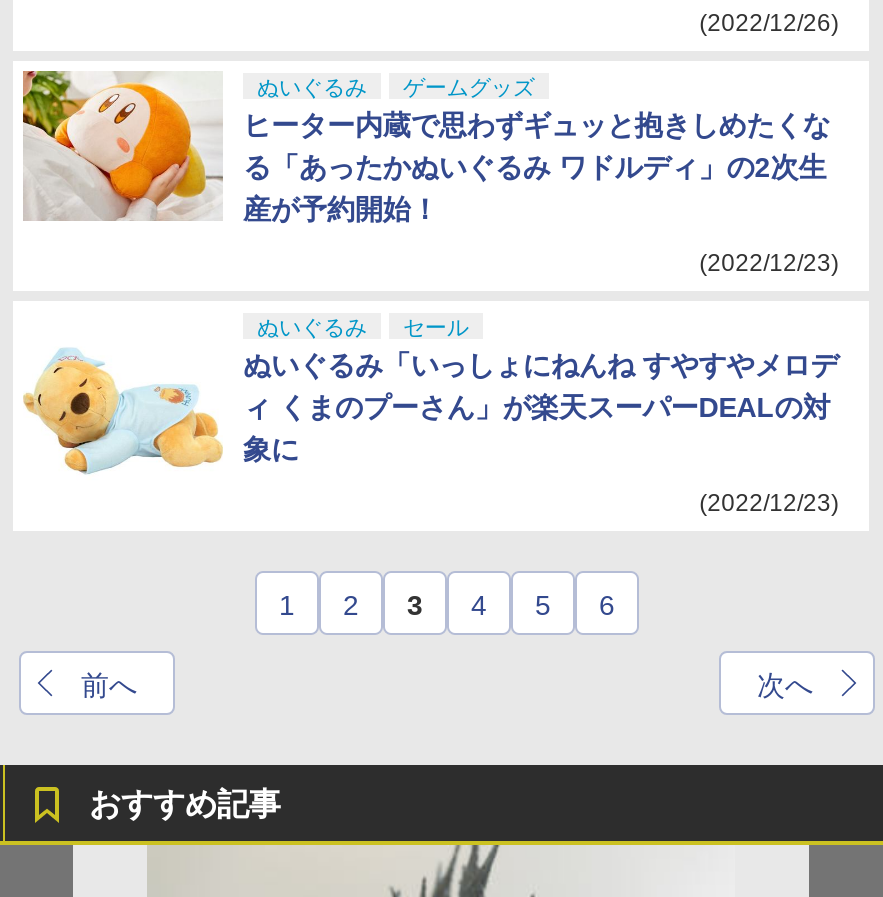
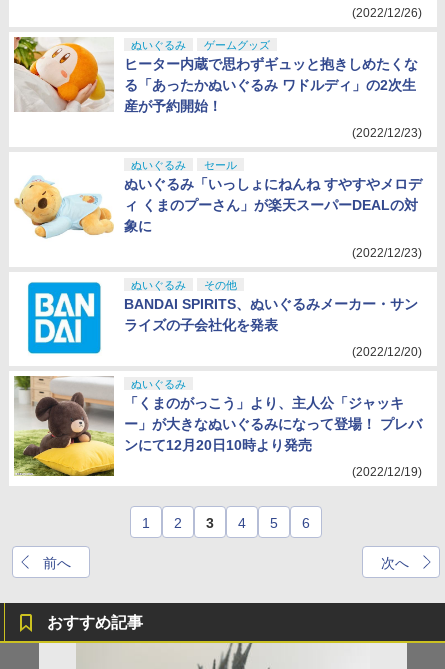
+ [image]

+ [image]
+ ぬいぐるみ
+ その他
+ BANDAI SPIRITS、ぬいぐるみメーカー・サン
+ ライズの子会社化を発表
+ (2022/12/20)
+ ぬいぐるみ
+ 「くまのがっこう」より、主人公「ジャッキ
+ ー」が大きなぬいぐるみになって登場！ プレバ
+ ンにて12月20日10時より発売
+ (2022/12/19)
